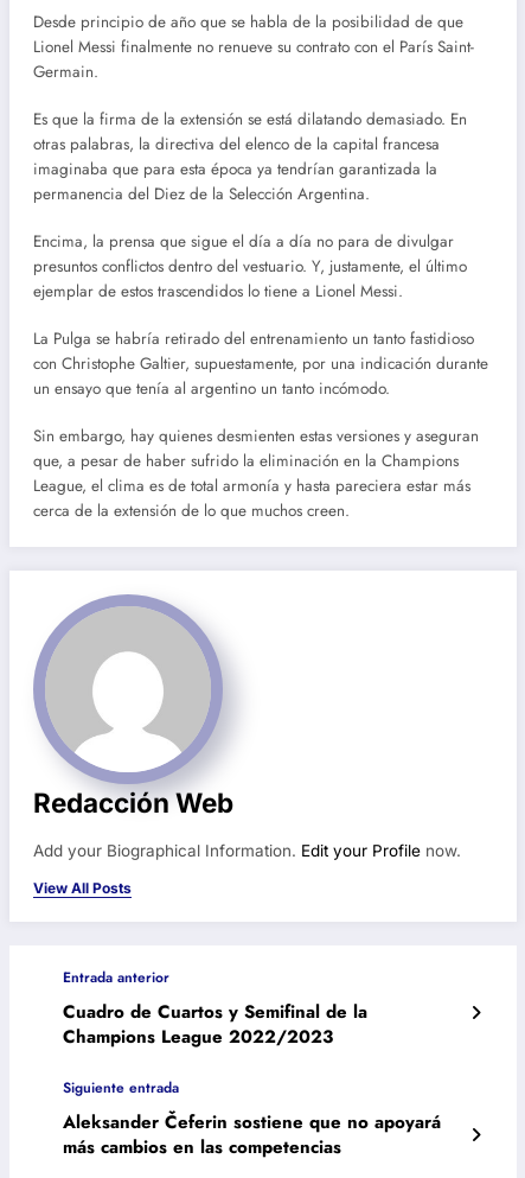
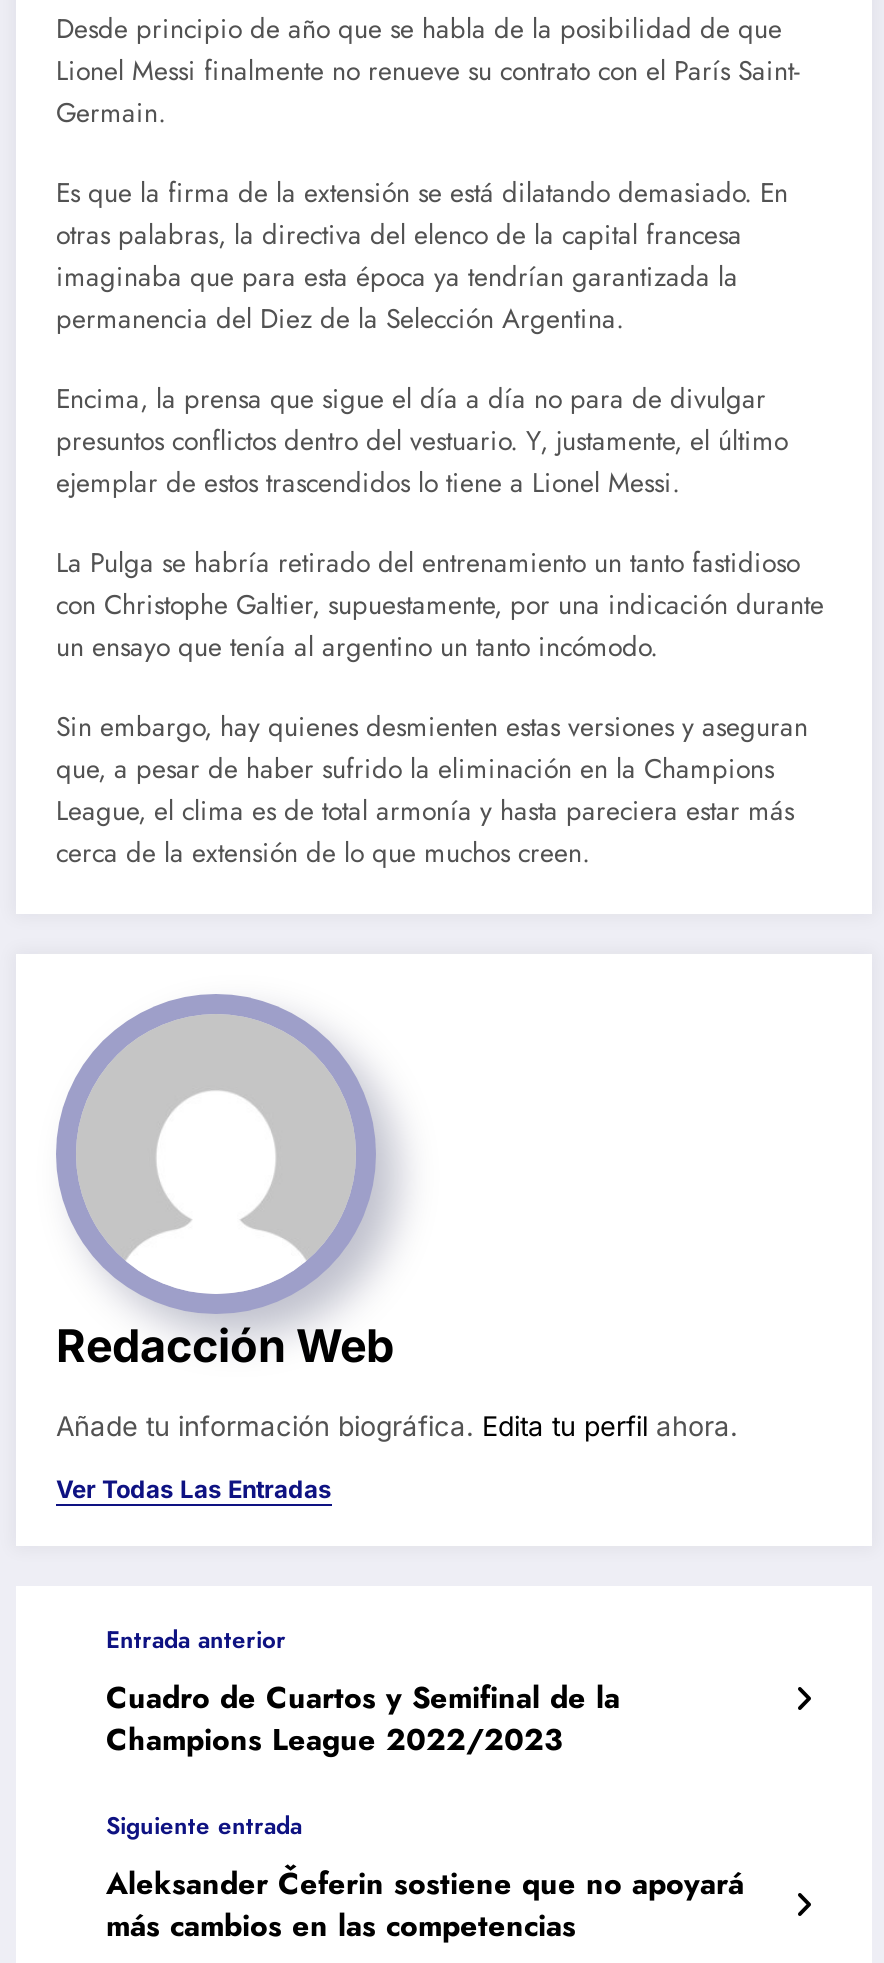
- Add your Biographical Information. Edit your Profile now.
+ Añade tu información biográfica. Edita tu perfil ahora.

- View All Posts
+ Ver Todas Las Entradas
